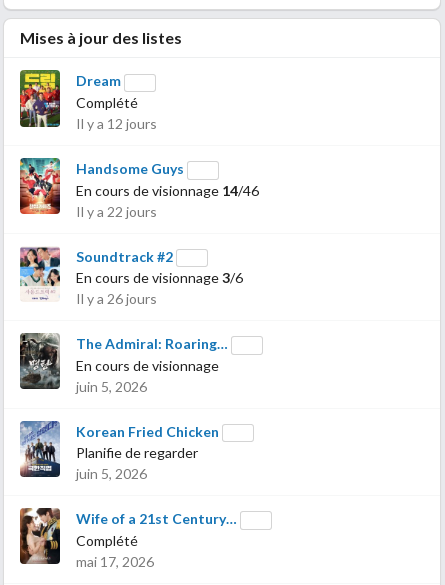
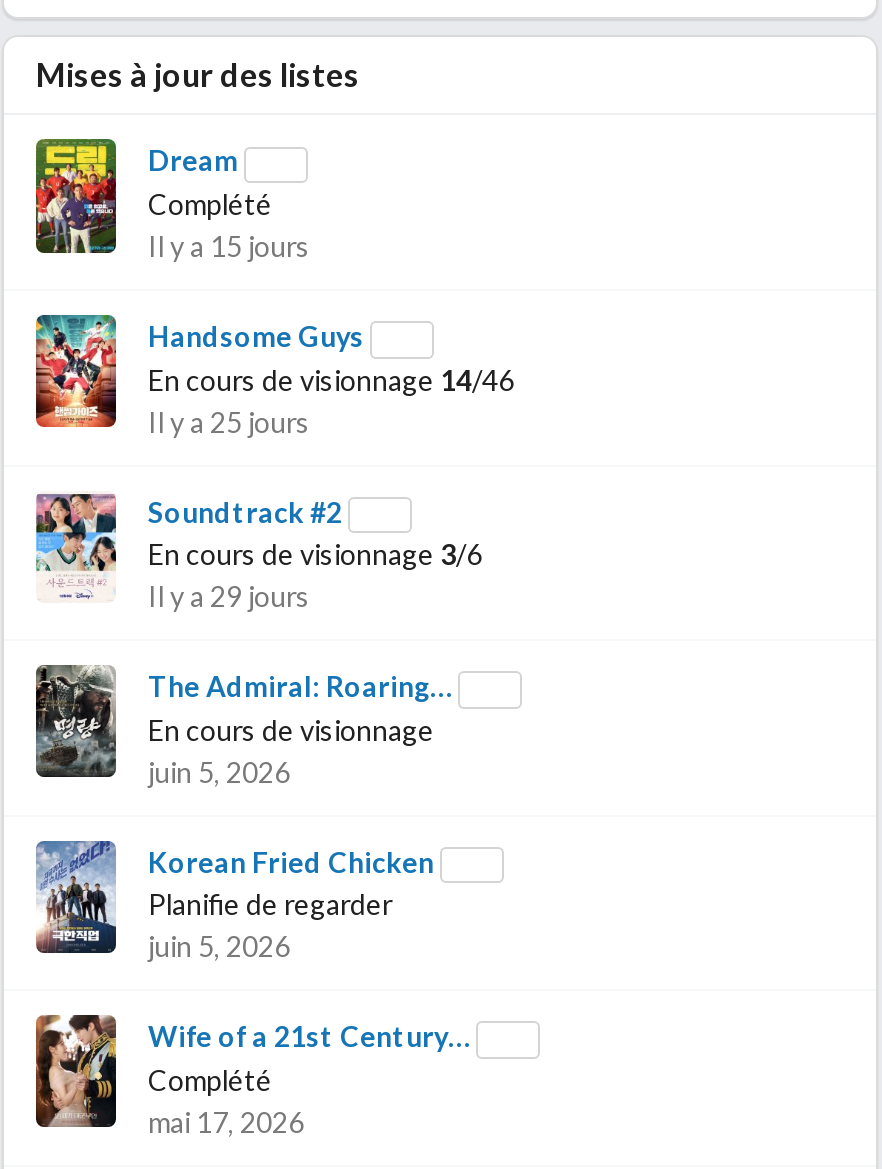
- Il y a 12 jours
+ Il y a 15 jours

- Il y a 22 jours
+ Il y a 25 jours

- Il y a 26 jours
+ Il y a 29 jours
